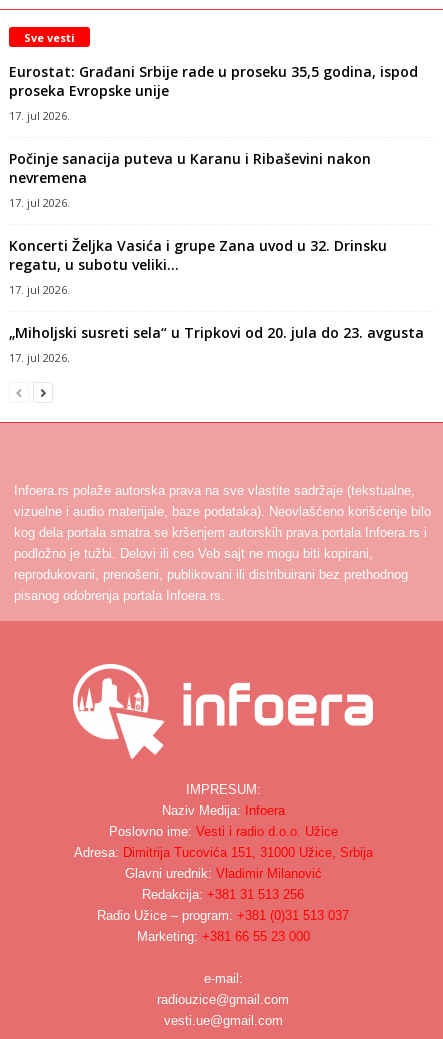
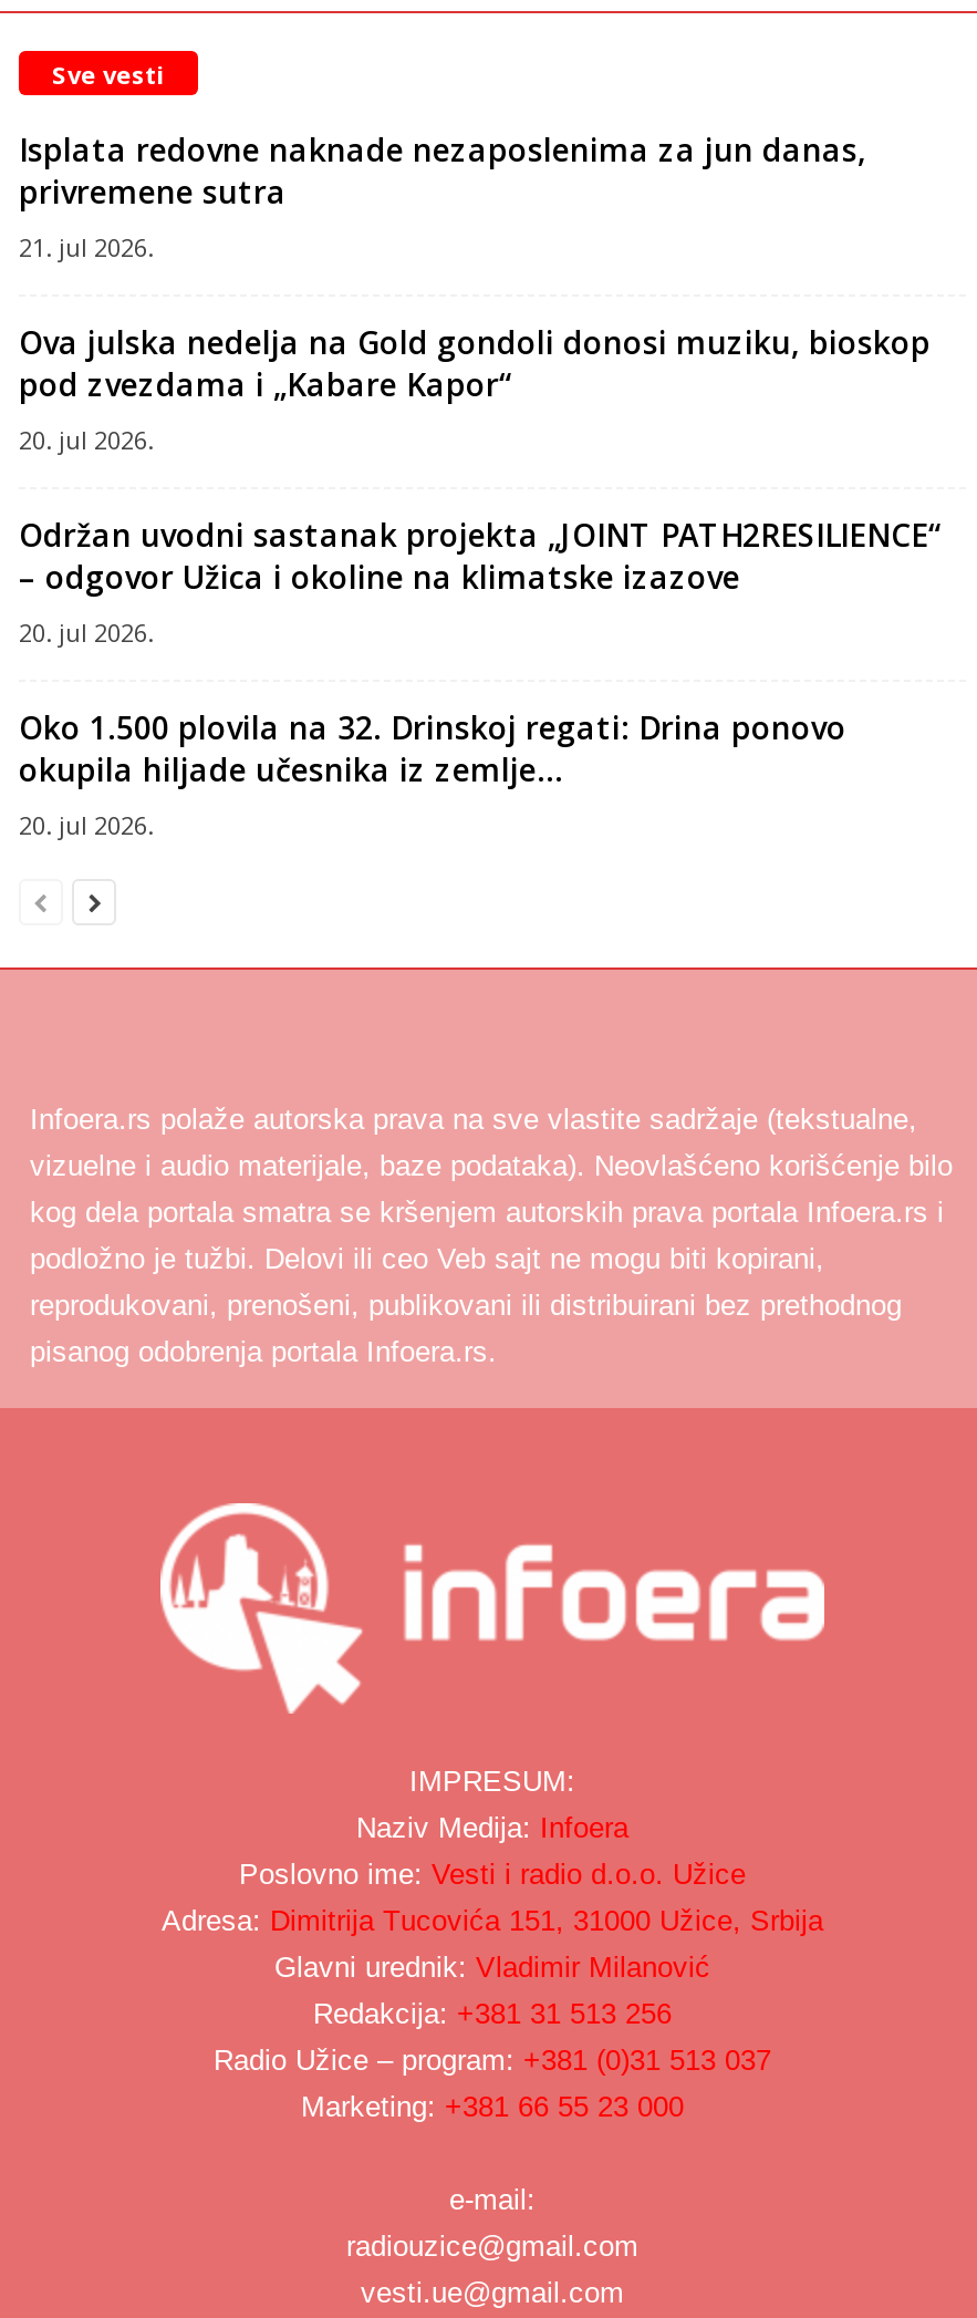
- Eurostat: Građani Srbije rade u proseku 35,5 godina, ispod
- proseka Evropske unije
- 17. jul 2026.
+ Isplata redovne naknade nezaposlenima za jun danas,
+ privremene sutra
+ 21. jul 2026.

- Počinje sanacija puteva u Karanu i Ribaševini nakon
- nevremena
- 17. jul 2026.
+ Ova julska nedelja na Gold gondoli donosi muziku, bioskop
+ pod zvezdama i „Kabare Kapor“
+ 20. jul 2026.

- Koncerti Željka Vasića i grupe Zana uvod u 32. Drinsku
- regatu, u subotu veliki...
- 17. jul 2026.
+ Održan uvodni sastanak projekta „JOINT PATH2RESILIENCE“
+ – odgovor Užica i okoline na klimatske izazove
+ 20. jul 2026.

- „Miholjski susreti sela“ u Tripkovi od 20. jula do 23. avgusta
- 17. jul 2026.
+ Oko 1.500 plovila na 32. Drinskoj regati: Drina ponovo
+ okupila hiljade učesnika iz zemlje...
+ 20. jul 2026.
